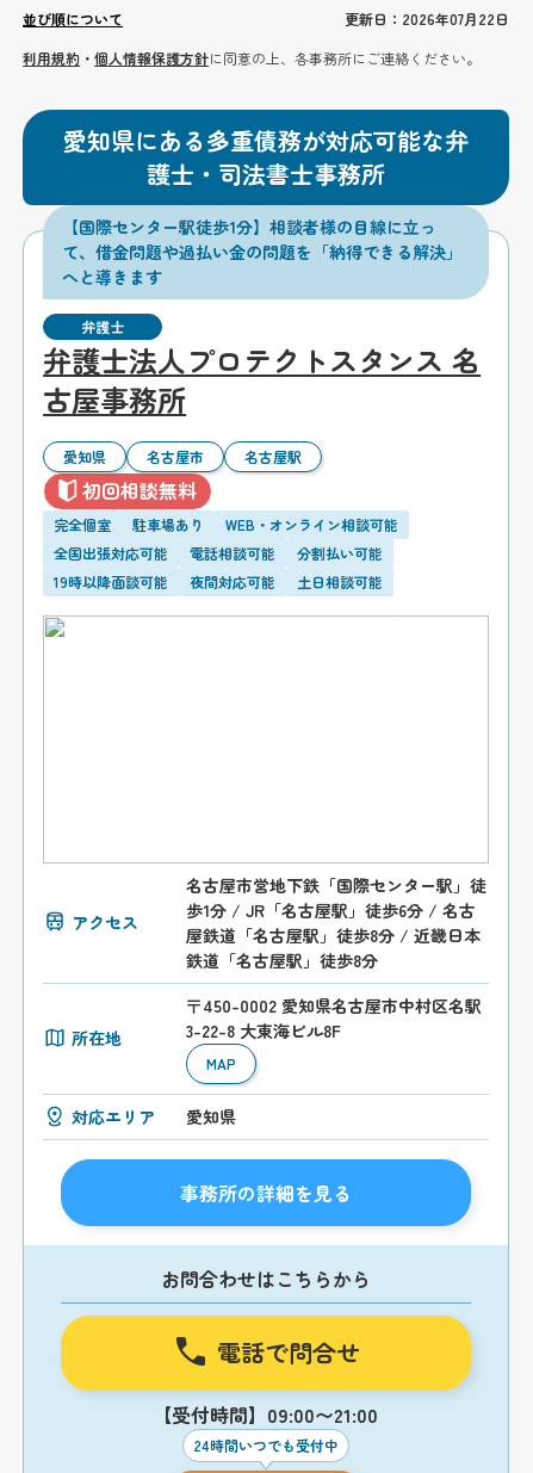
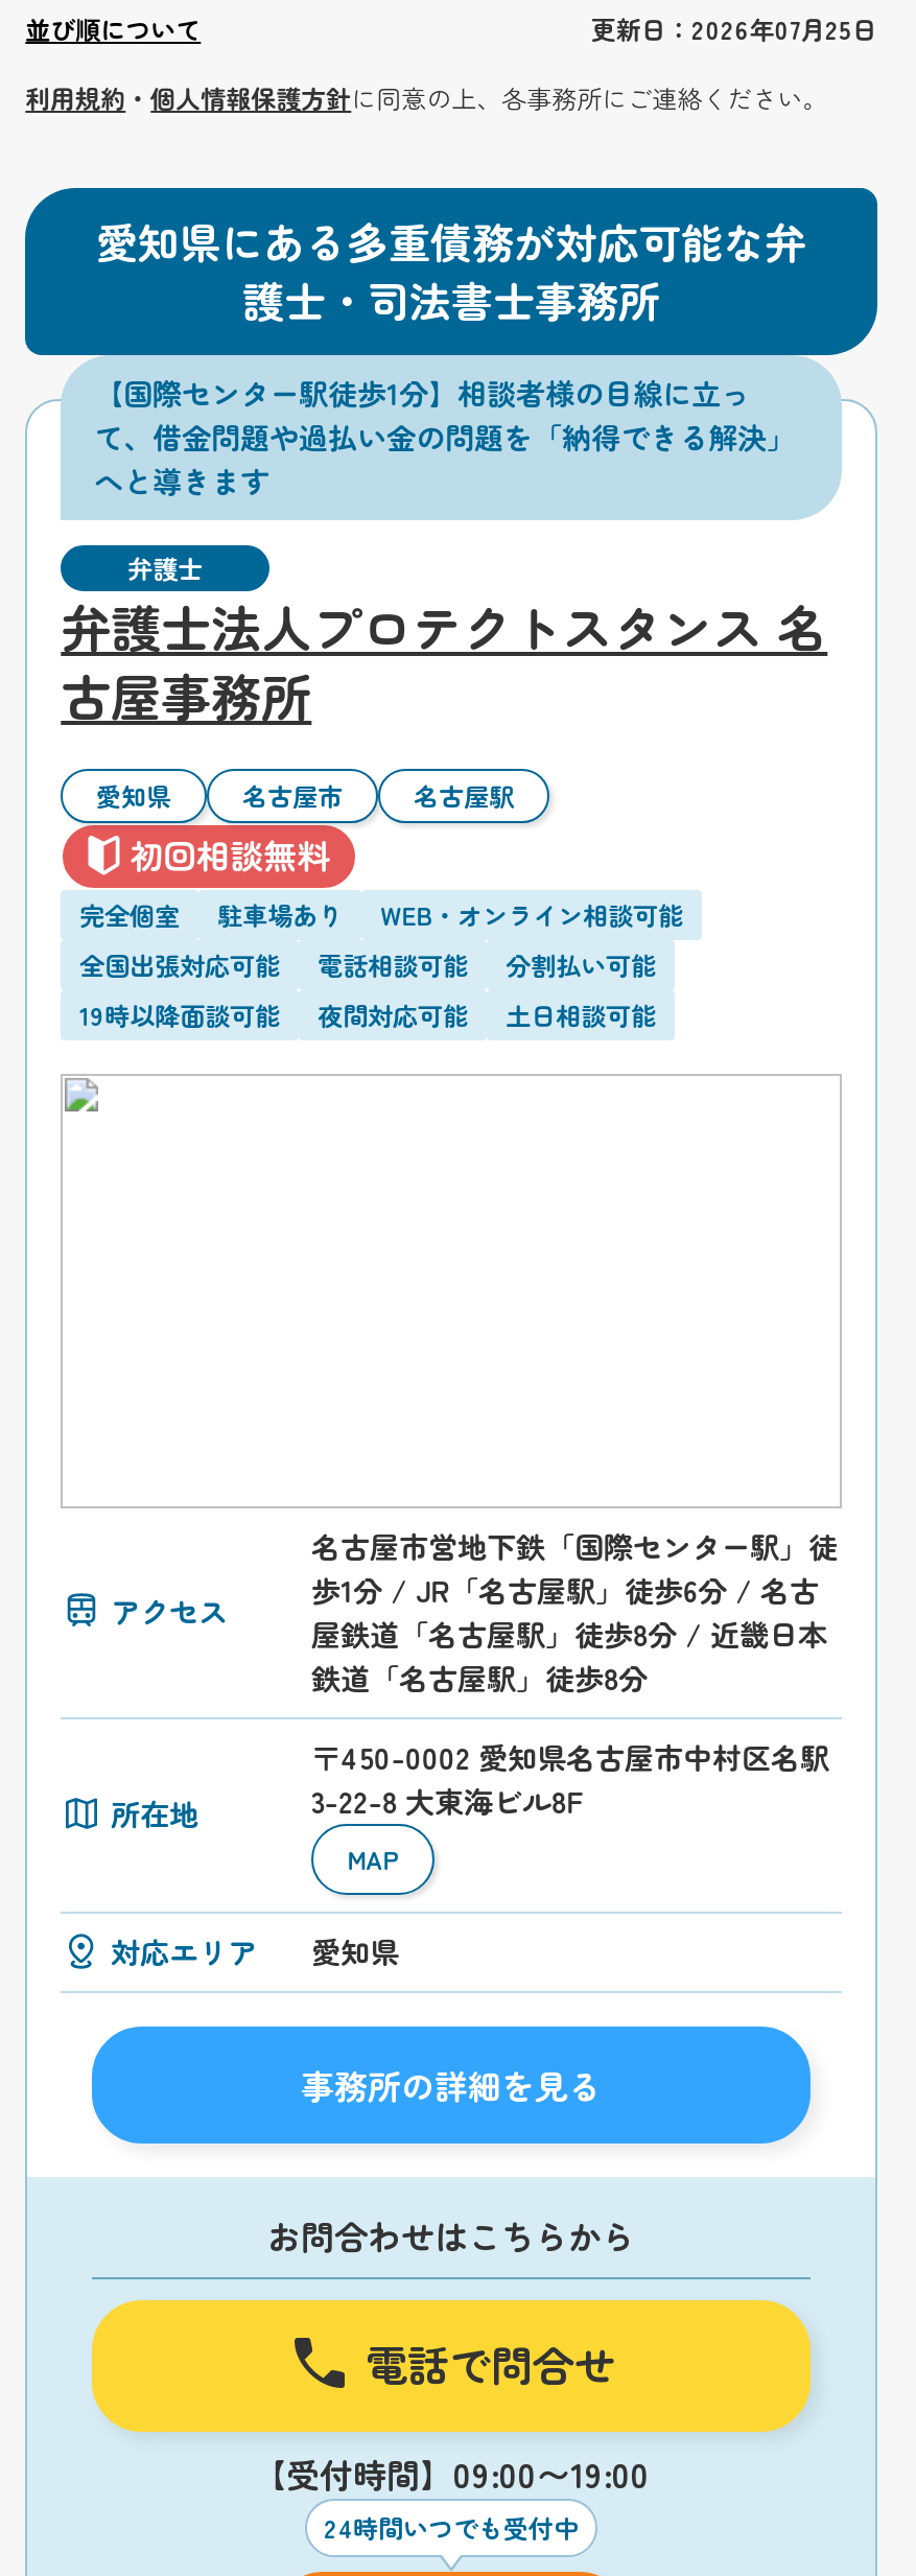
- 更新日：2026年07月22日
+ 更新日：2026年07月25日

- 【受付時間】09:00〜21:00
+ 【受付時間】09:00〜19:00
